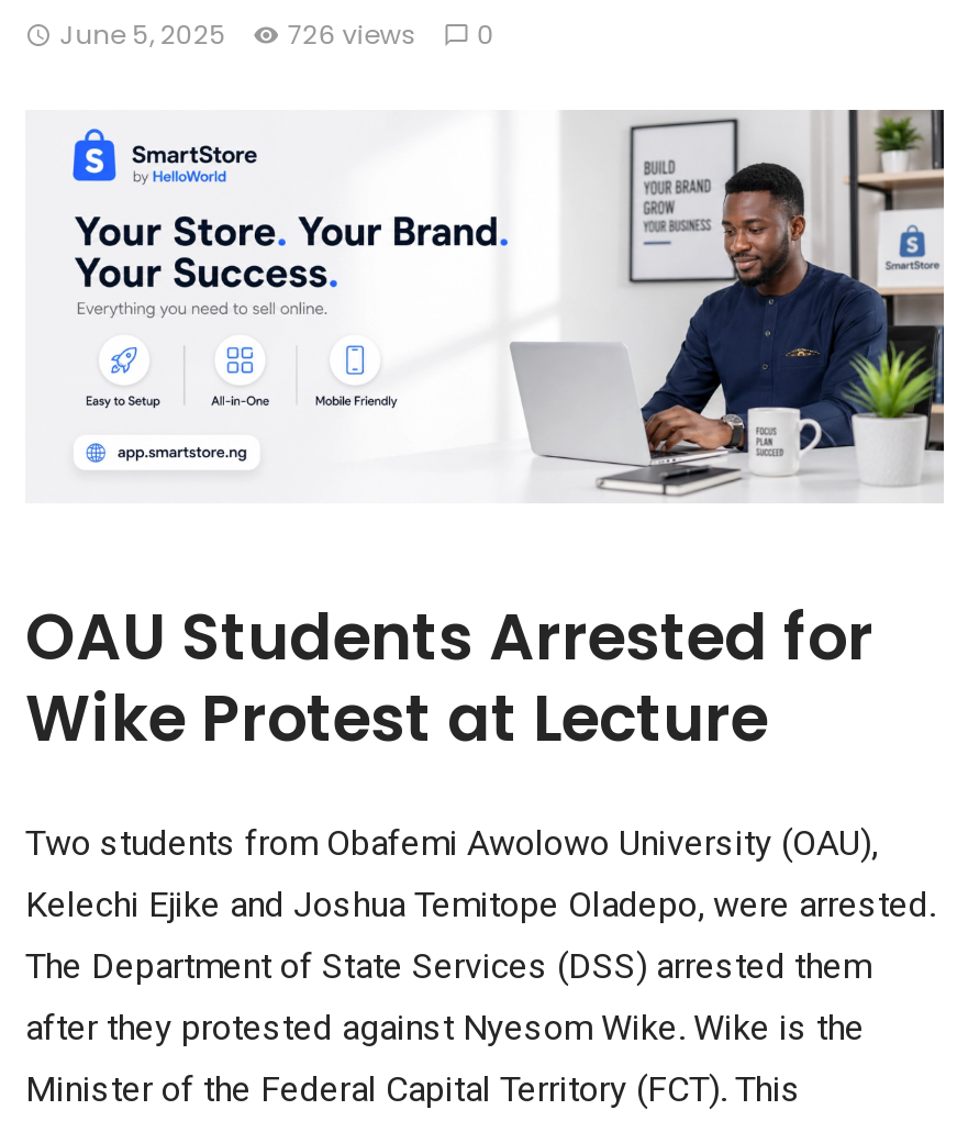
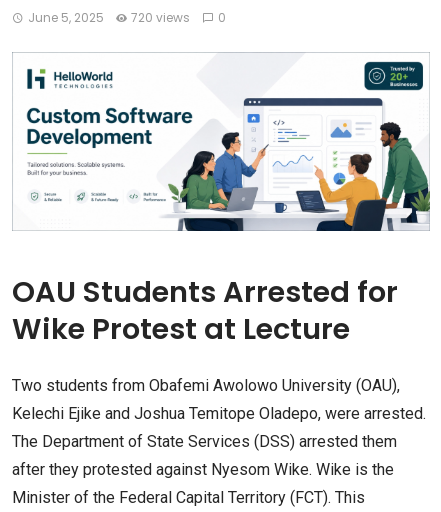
- June 5, 2025 726 views 0
+ June 5, 2025 720 views 0

- [image]
+ [image]
